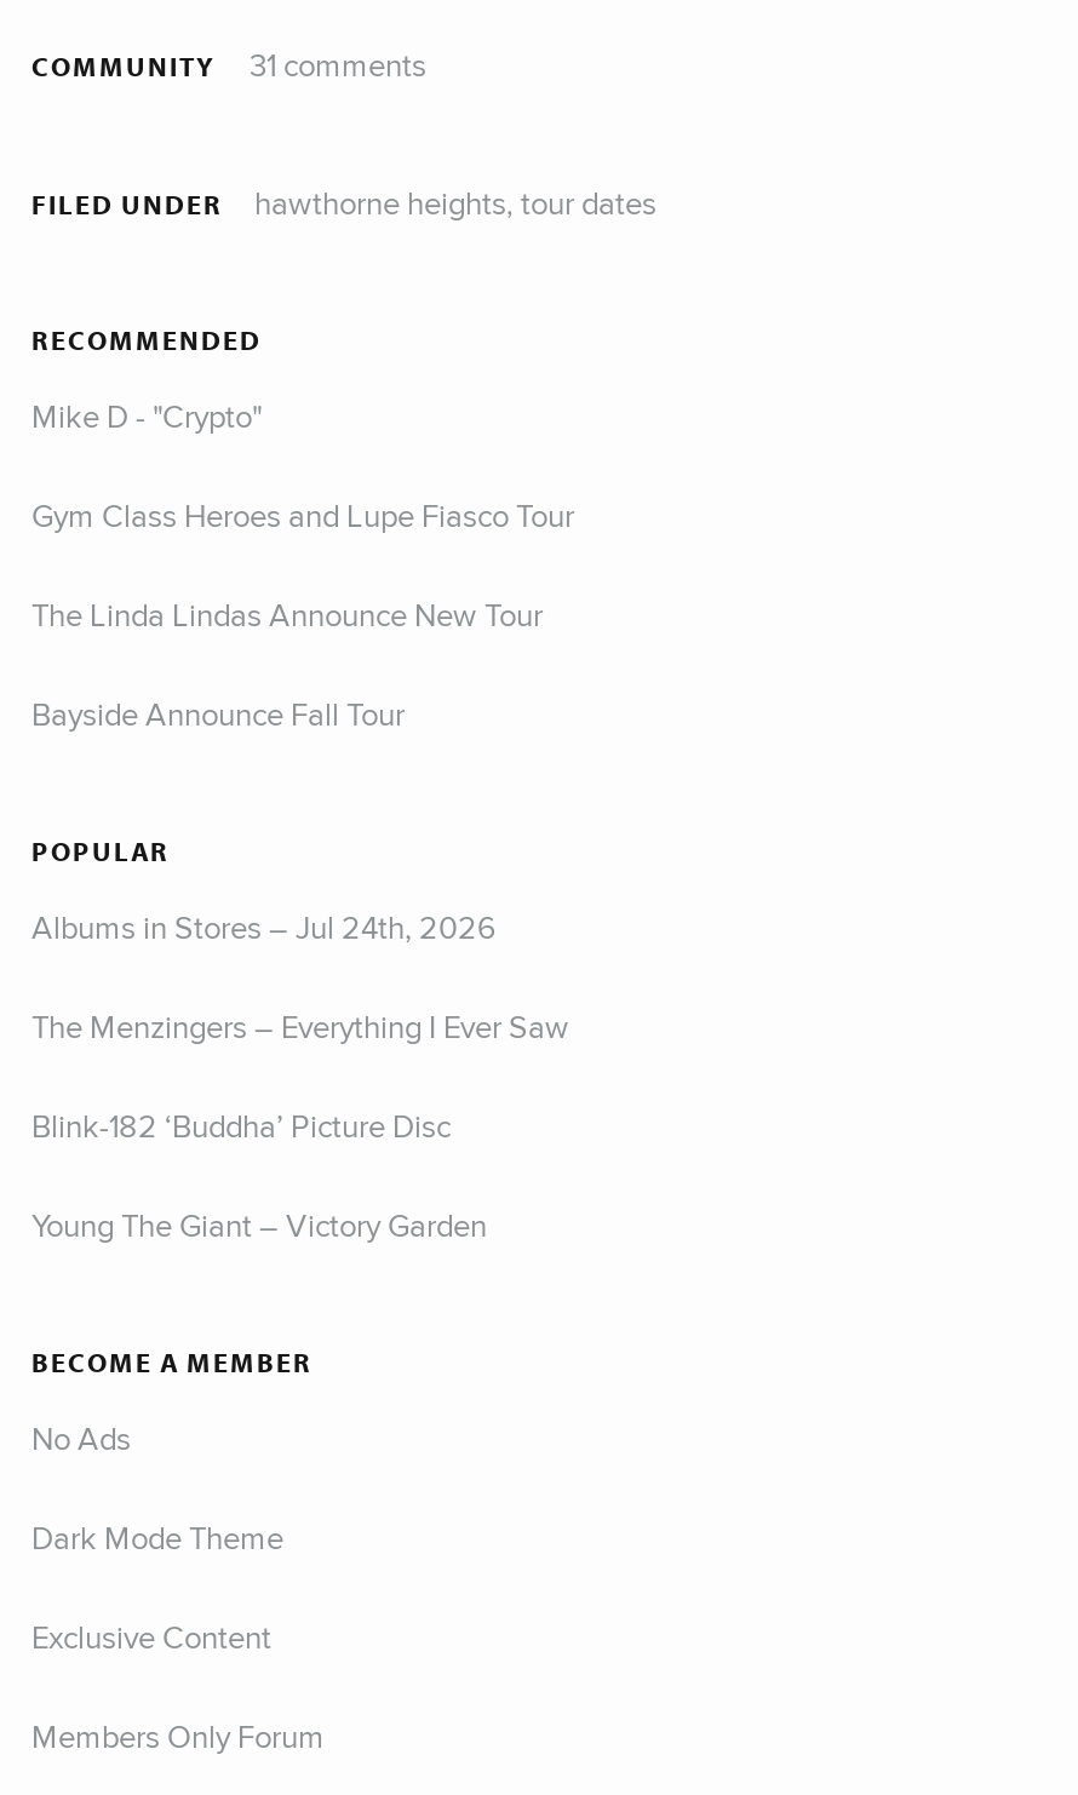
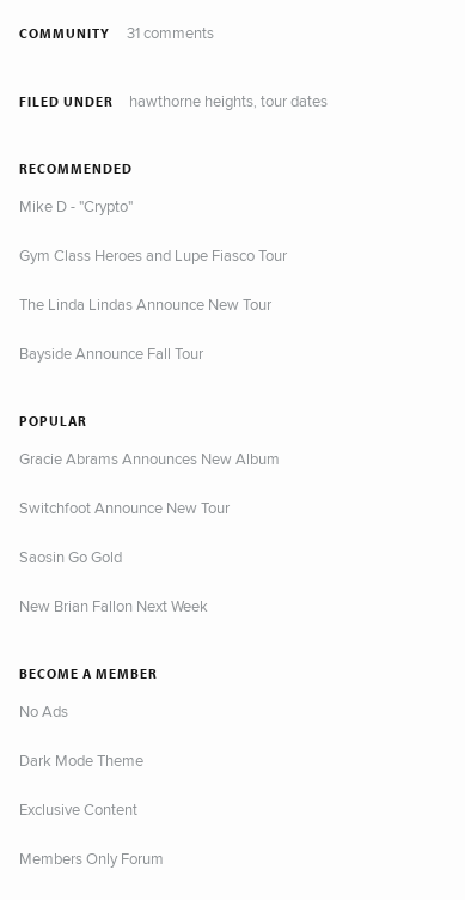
- Albums in Stores – Jul 24th, 2026
+ Gracie Abrams Announces New Album

- The Menzingers – Everything I Ever Saw
+ Switchfoot Announce New Tour

- Blink-182 ‘Buddha’ Picture Disc
+ Saosin Go Gold

- Young The Giant – Victory Garden
+ New Brian Fallon Next Week
